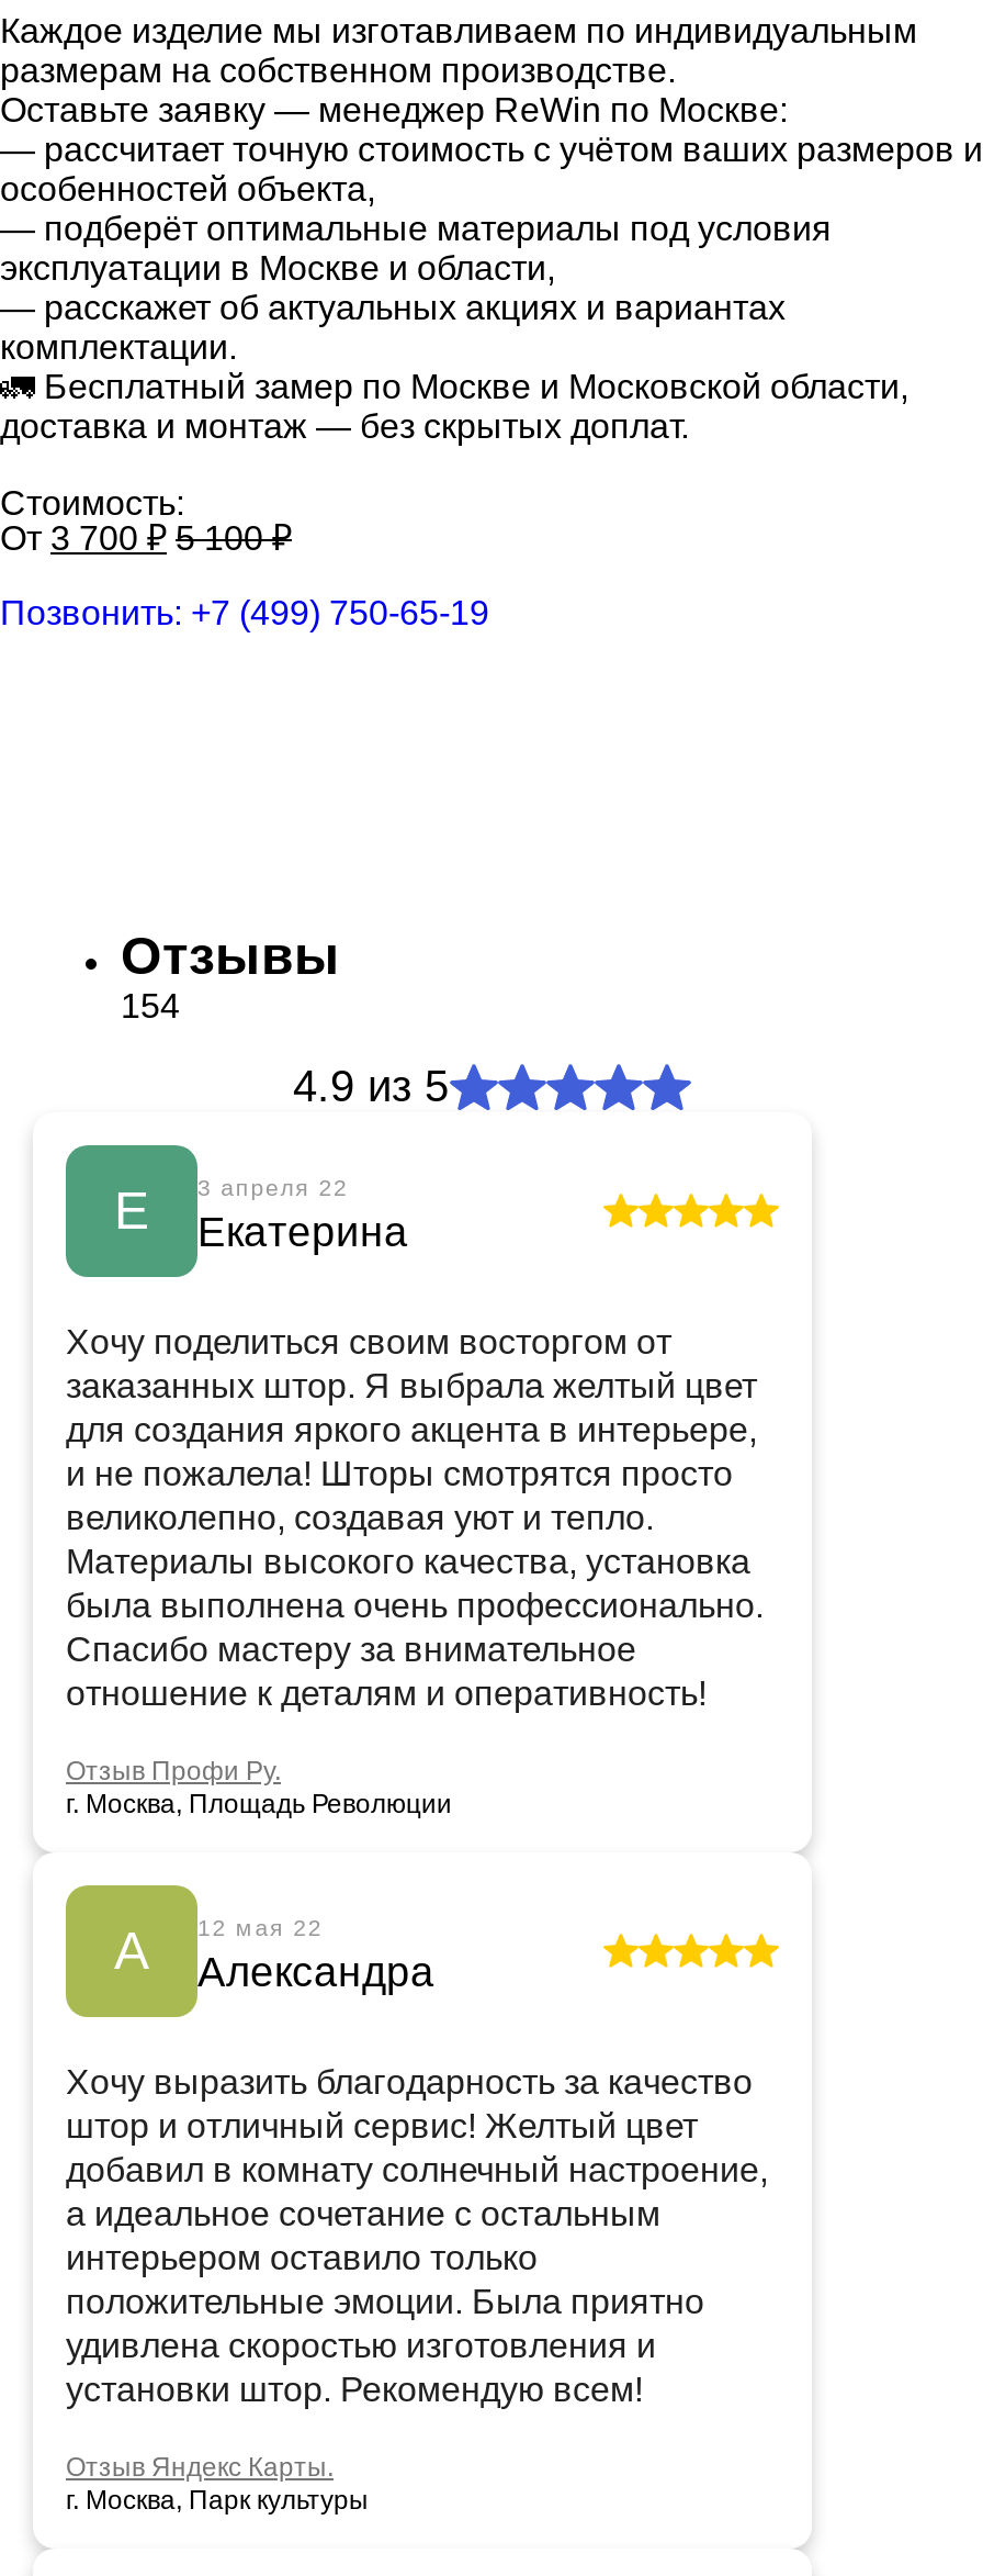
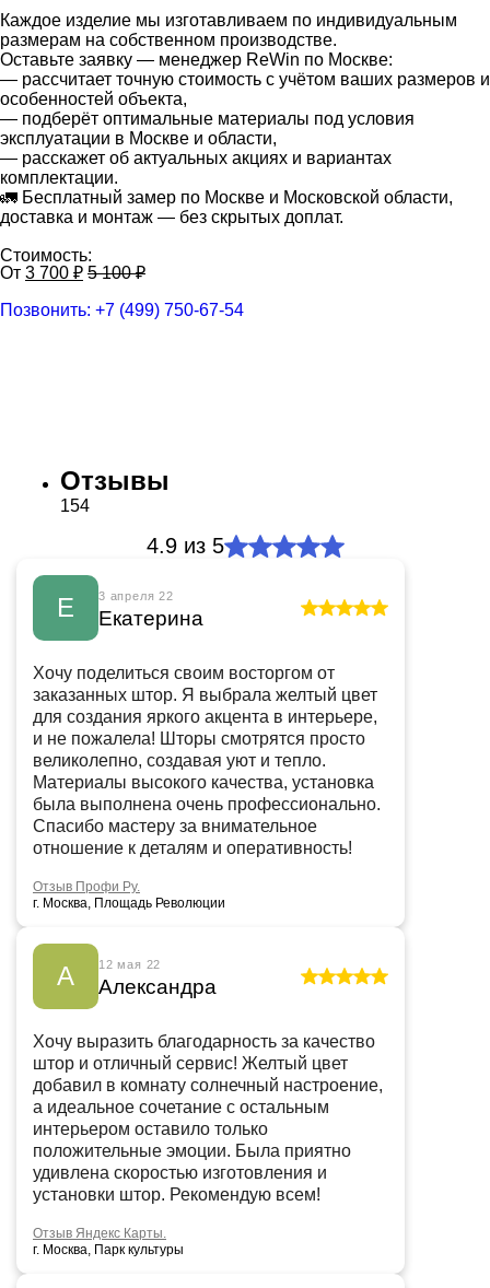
- Позвонить: +7 (499) 750-65-19
+ Позвонить: +7 (499) 750-67-54
